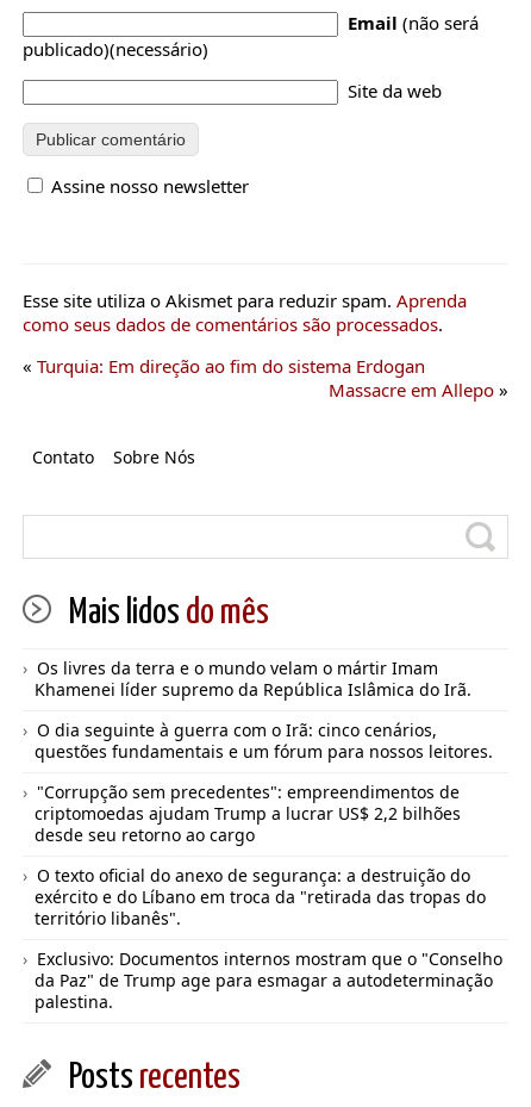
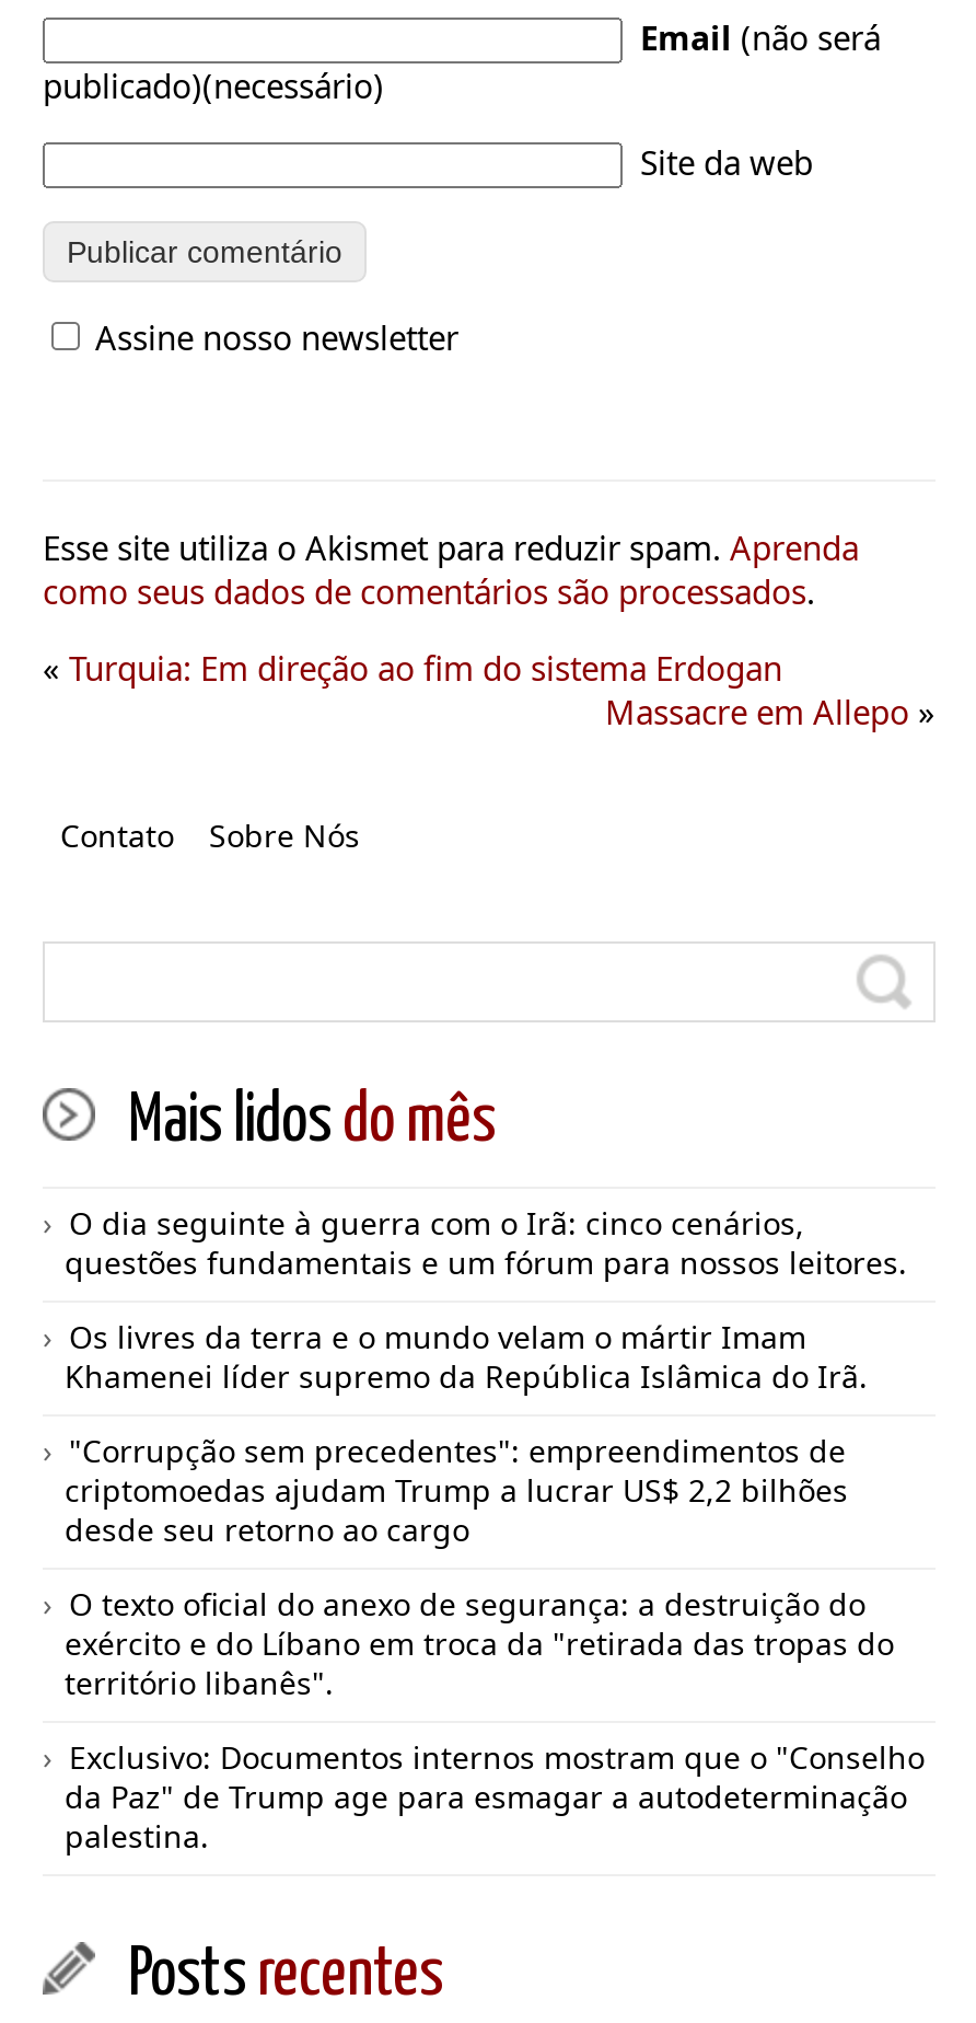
moved down: Os livres da terra e o mundo velam o mártir Imam | Khamenei líder supremo da República Islâmica do Irã.

moved up: O dia seguinte à guerra com o Irã: cinco cenários, | questões fundamentais e um fórum para nossos leitores.
